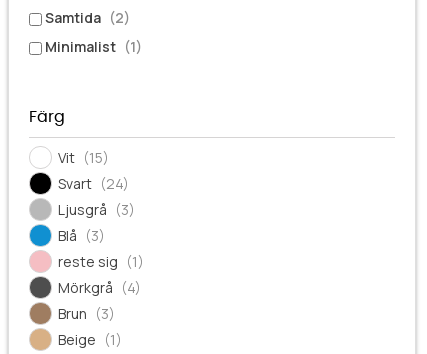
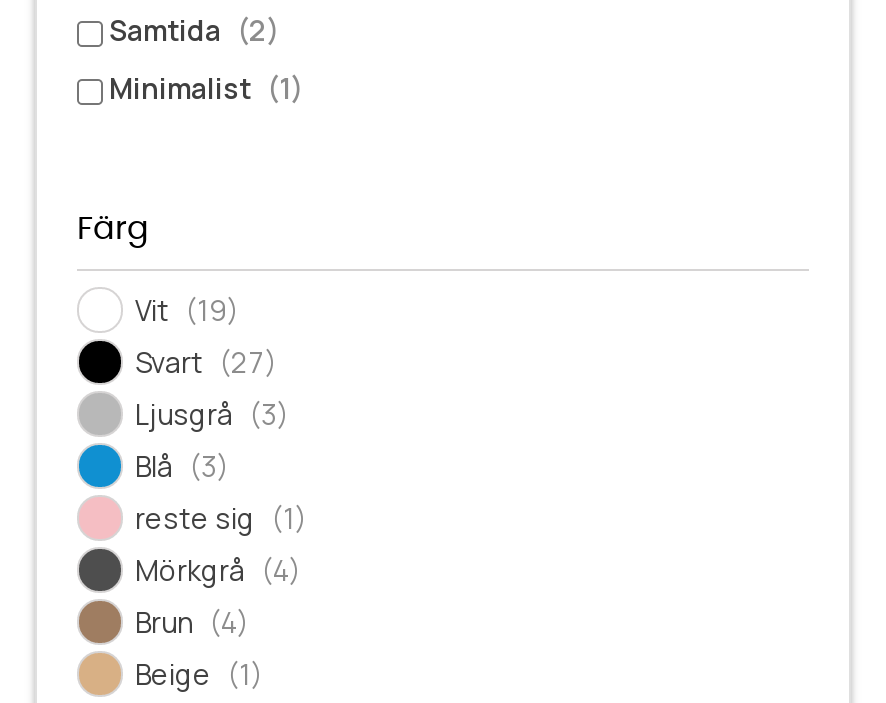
- Vit (15)
+ Vit (19)

- Svart (24)
+ Svart (27)

- Brun (3)
+ Brun (4)
